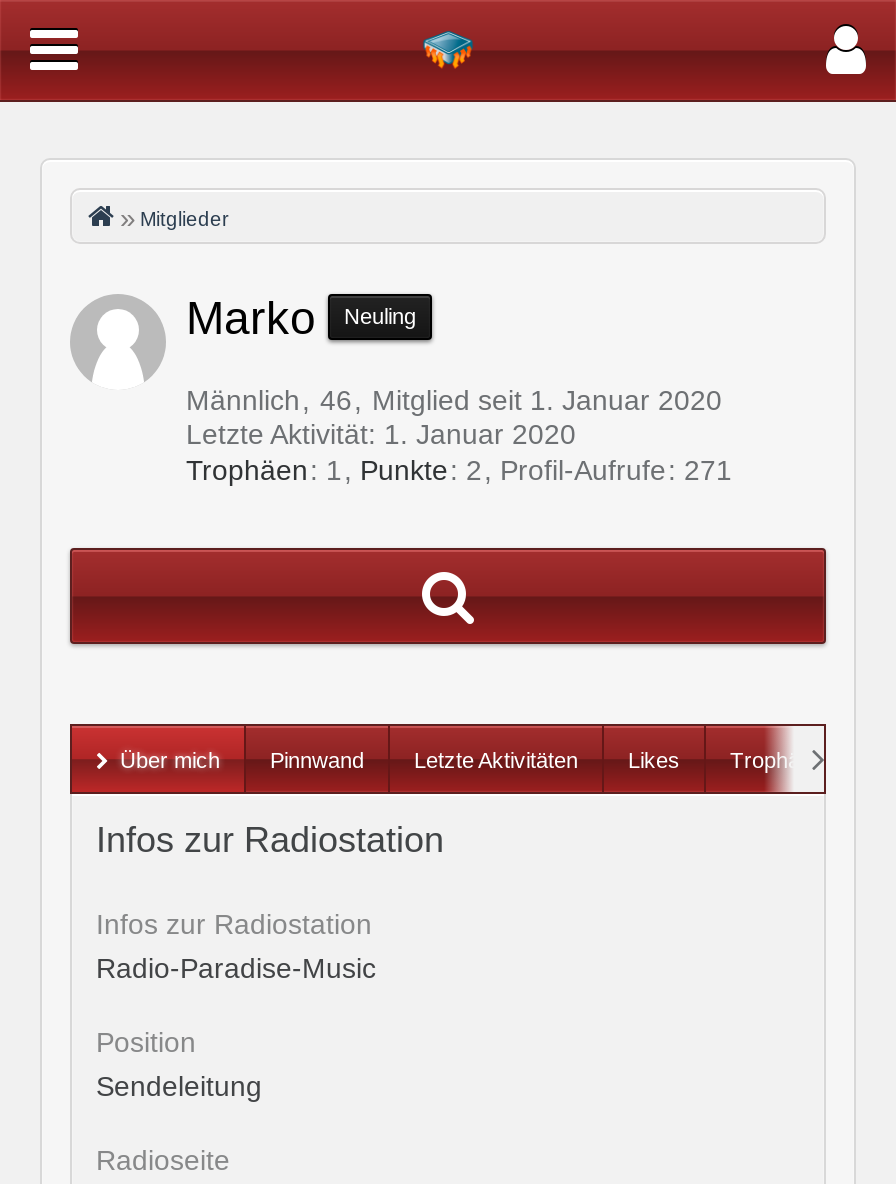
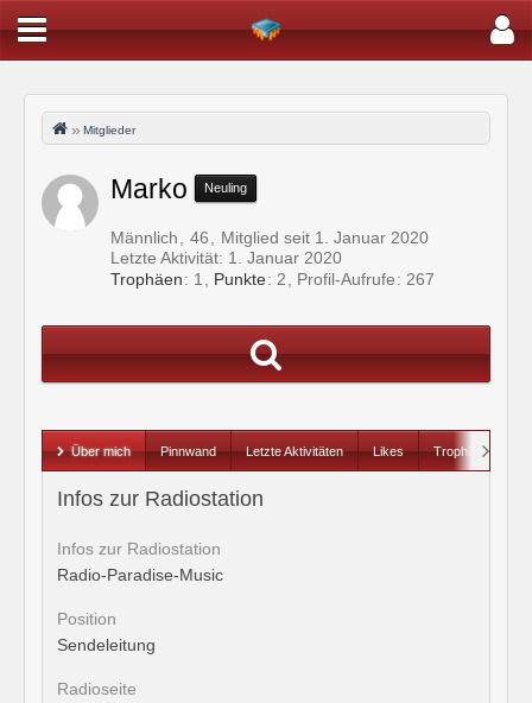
- Trophäen 1 Punkte 2 Profil-Aufrufe 271
+ Trophäen 1 Punkte 2 Profil-Aufrufe 267
